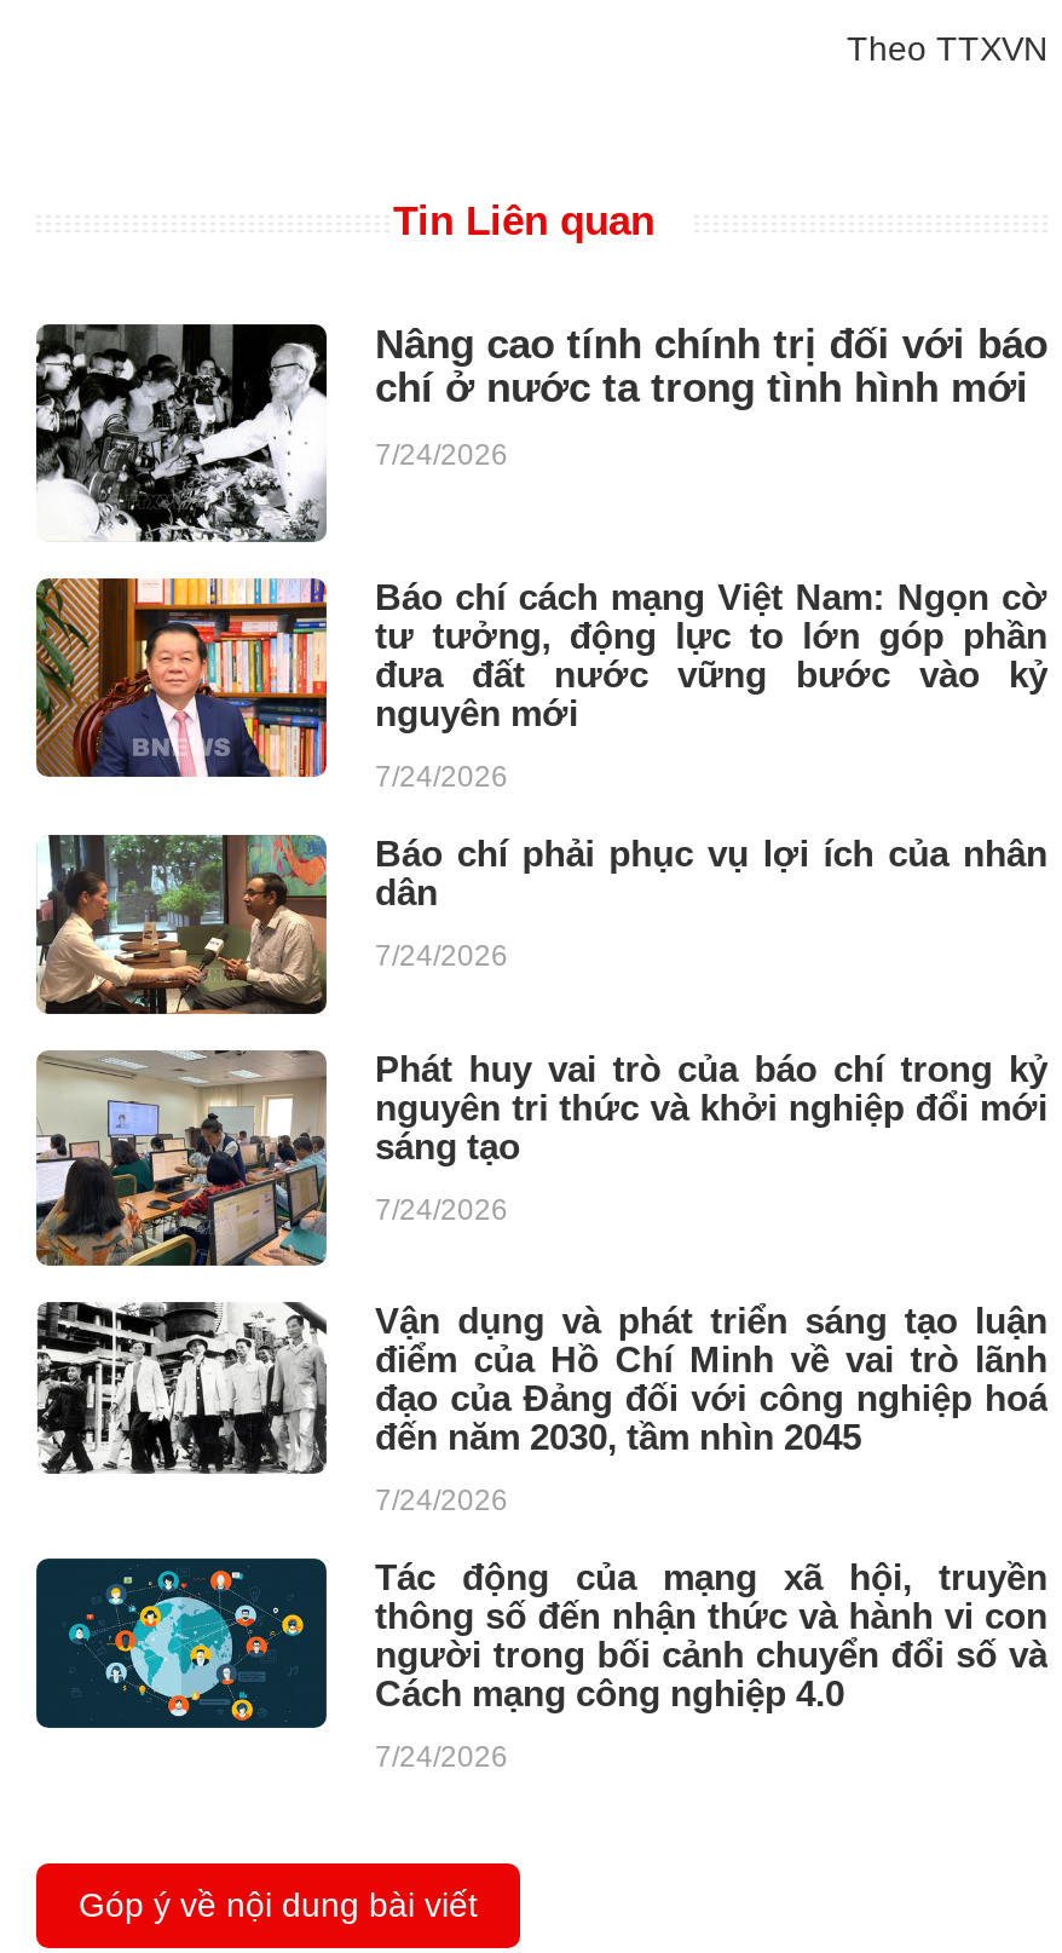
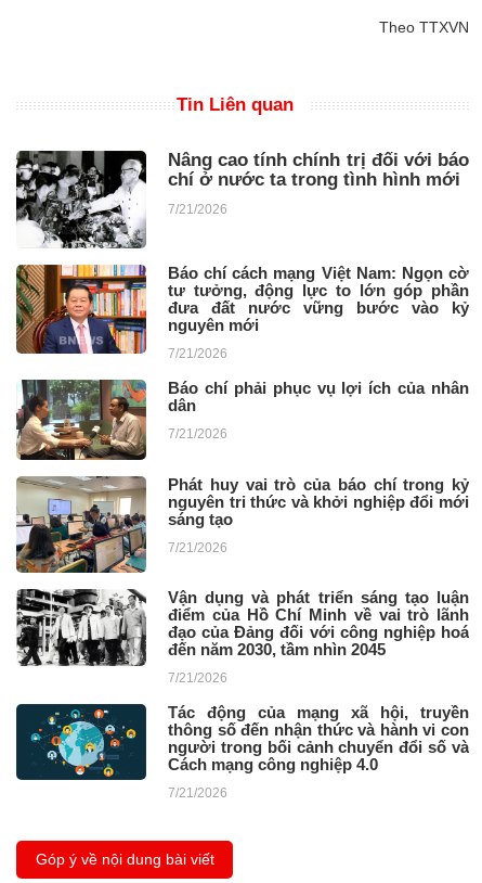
- 7/24/2026
+ 7/21/2026

- 7/24/2026
+ 7/21/2026

- 7/24/2026
+ 7/21/2026

- 7/24/2026
+ 7/21/2026

- 7/24/2026
+ 7/21/2026

- 7/24/2026
+ 7/21/2026
